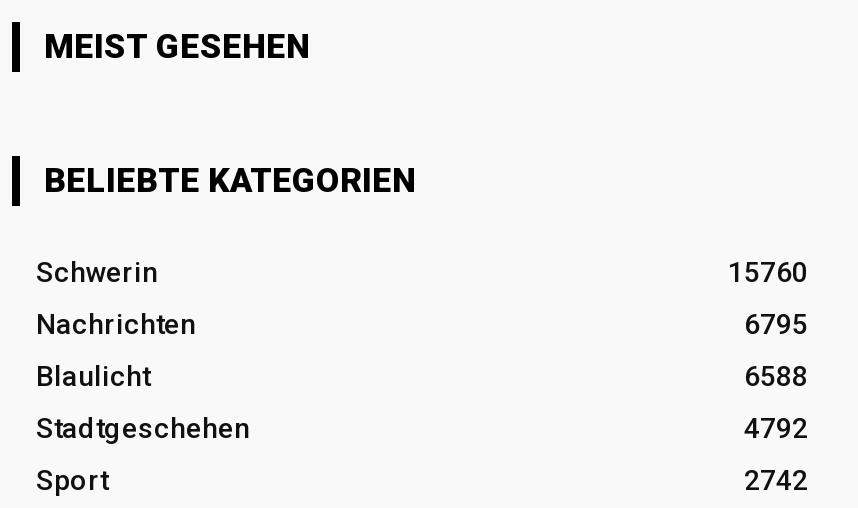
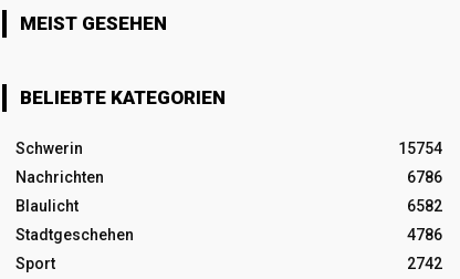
- 15760
+ 15754

- 6795
+ 6786

- 6588
+ 6582

- 4792
+ 4786
